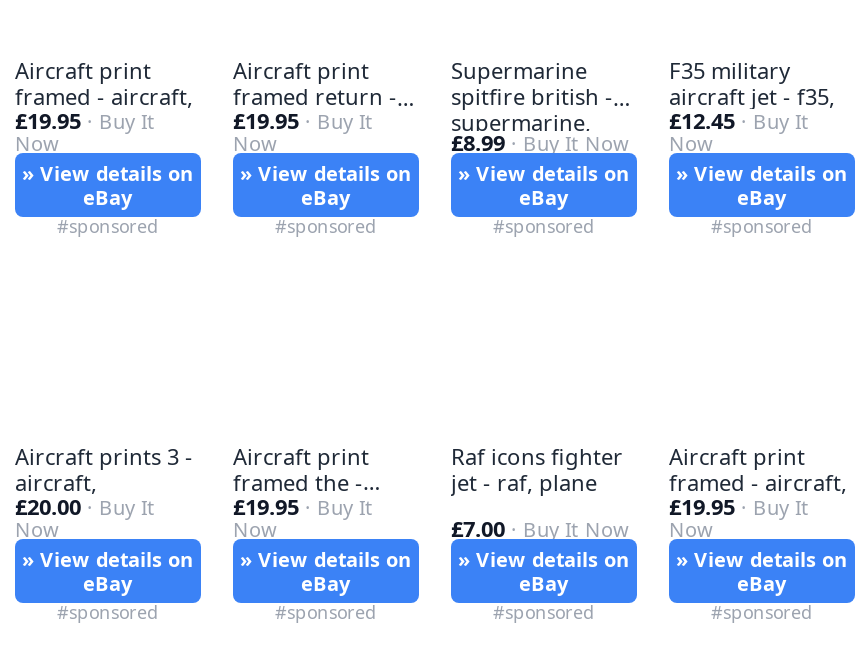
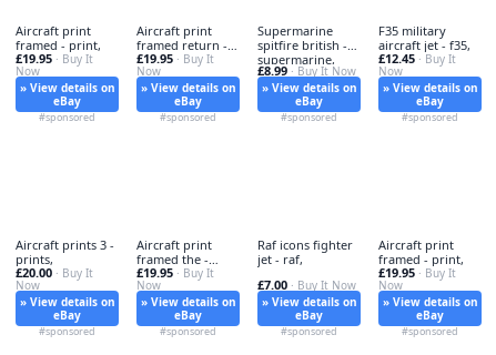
- framed - aircraft,
+ framed - print,

- aircraft,
+ prints,

- jet - raf, plane
+ jet - raf,

- framed - aircraft,
+ framed - print,
